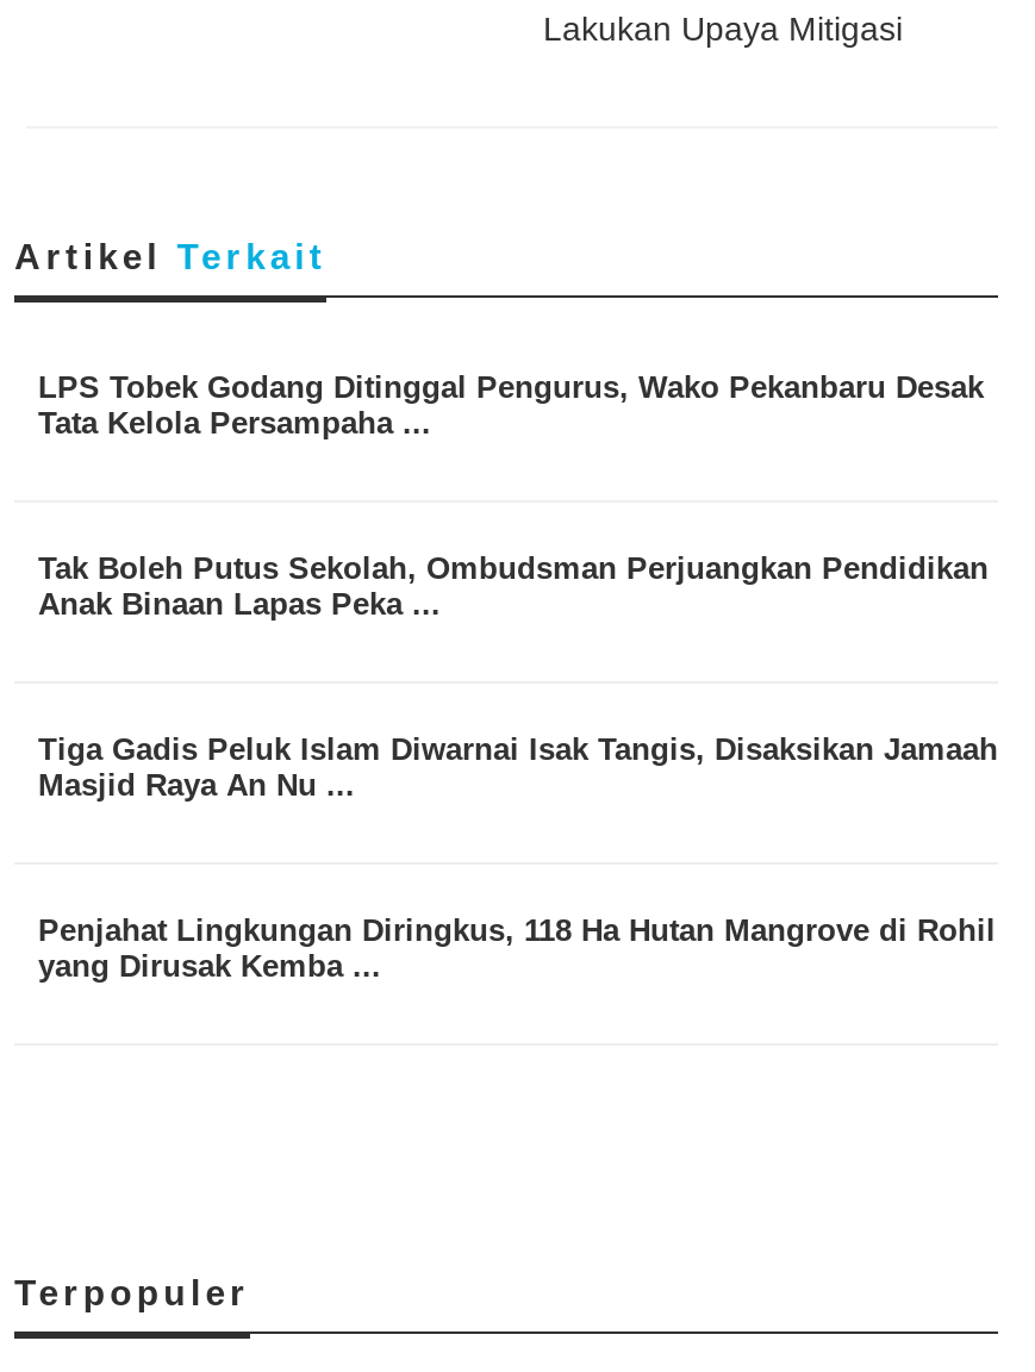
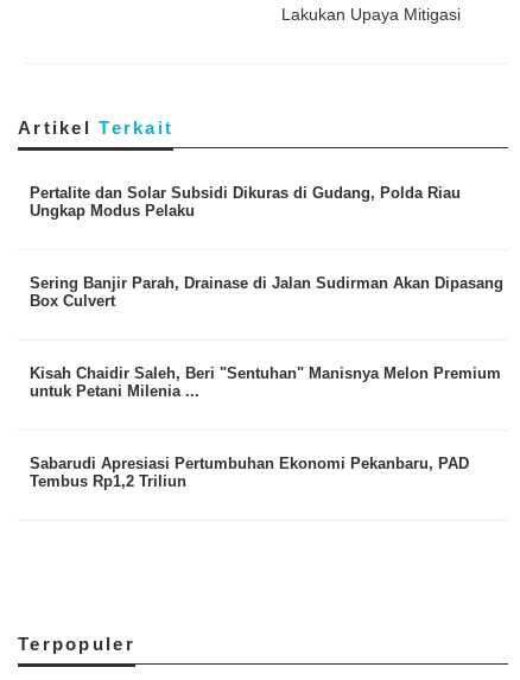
- LPS Tobek Godang Ditinggal Pengurus, Wako Pekanbaru Desak
- Tata Kelola Persampaha ...
+ Pertalite dan Solar Subsidi Dikuras di Gudang, Polda Riau
+ Ungkap Modus Pelaku

- Tak Boleh Putus Sekolah, Ombudsman Perjuangkan Pendidikan
- Anak Binaan Lapas Peka ...
+ Sering Banjir Parah, Drainase di Jalan Sudirman Akan Dipasang
+ Box Culvert

- Tiga Gadis Peluk Islam Diwarnai Isak Tangis, Disaksikan Jamaah
- Masjid Raya An Nu ...
+ Kisah Chaidir Saleh, Beri "Sentuhan" Manisnya Melon Premium
+ untuk Petani Milenia ...

- Penjahat Lingkungan Diringkus, 118 Ha Hutan Mangrove di Rohil
- yang Dirusak Kemba ...
+ Sabarudi Apresiasi Pertumbuhan Ekonomi Pekanbaru, PAD
+ Tembus Rp1,2 Triliun
